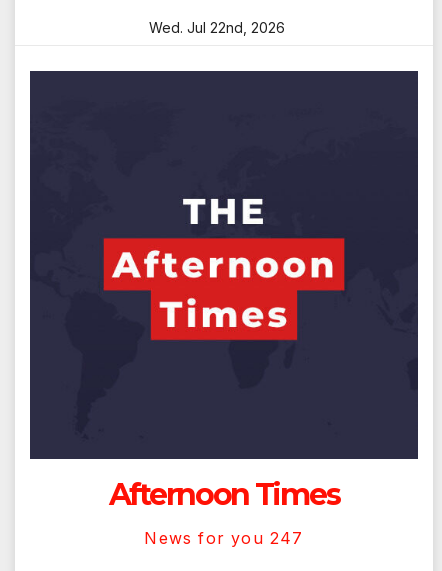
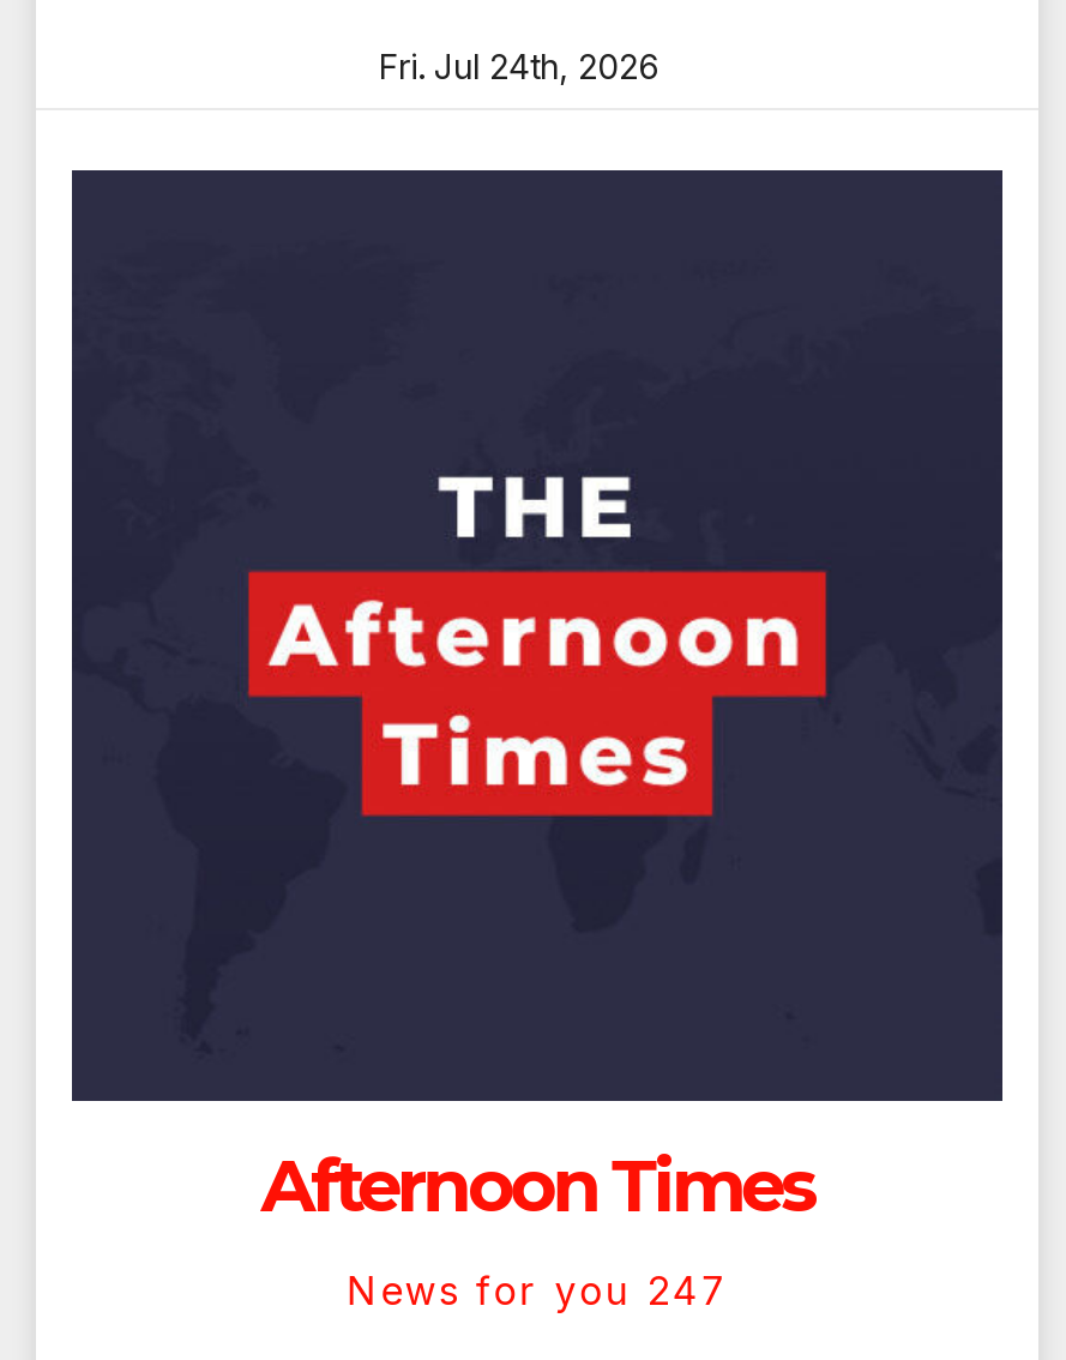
- Wed. Jul 22nd, 2026
+ Fri. Jul 24th, 2026
